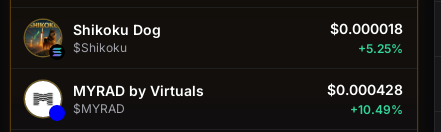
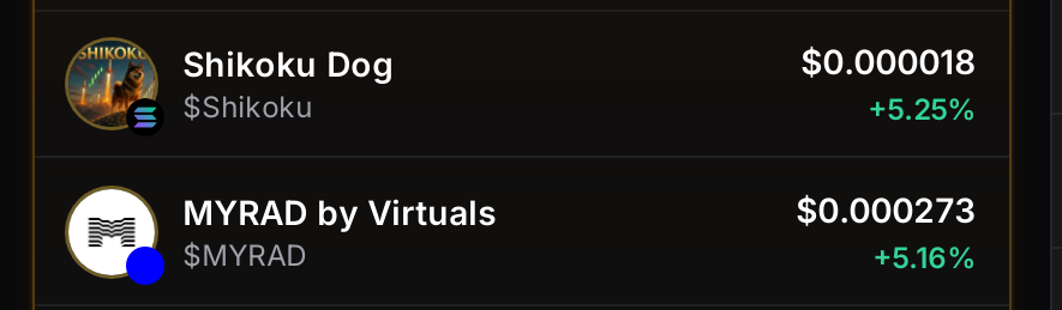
- $0.000428
+ $0.000273

- +10.49%
+ +5.16%
